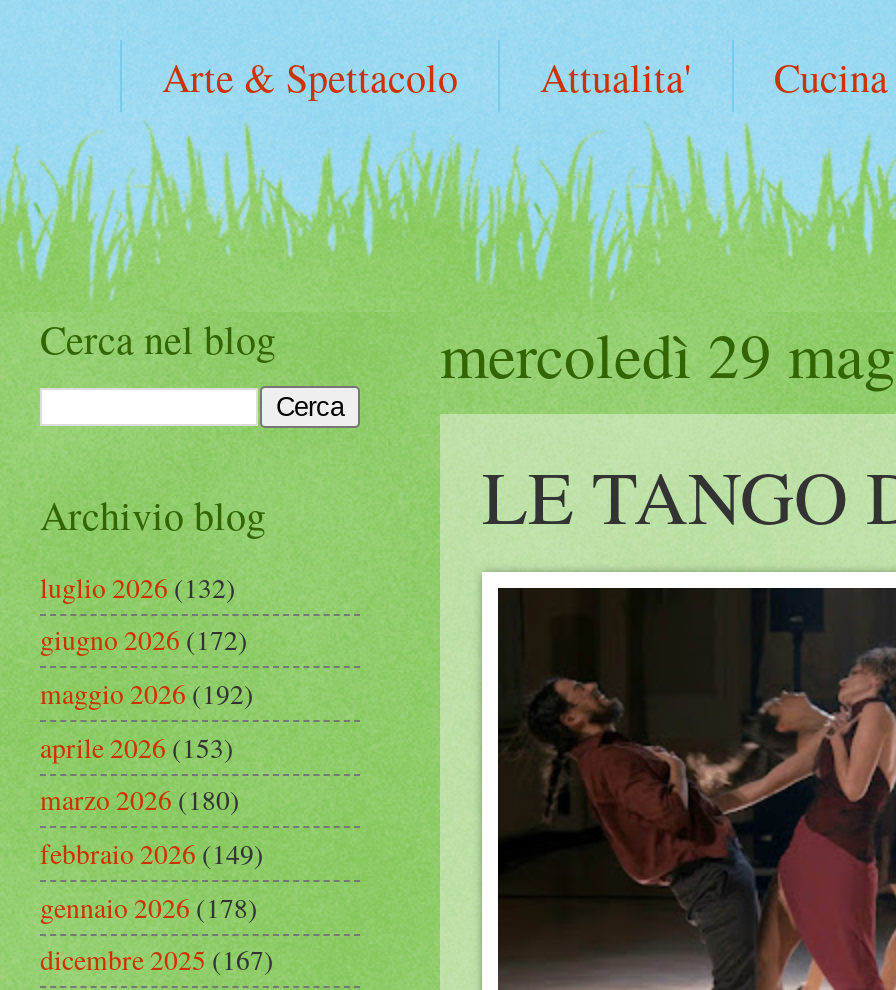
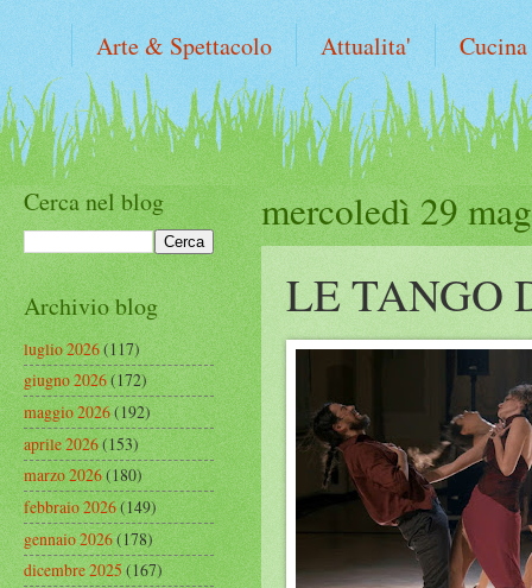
- luglio 2026 (132)
+ luglio 2026 (117)
